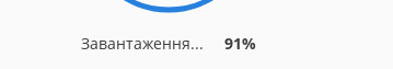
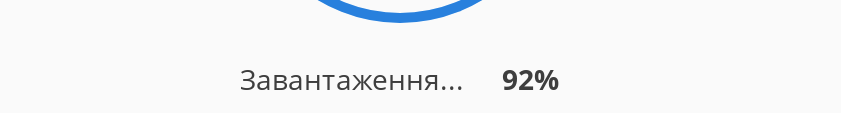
- Завантаження... 91%
+ Завантаження... 92%
